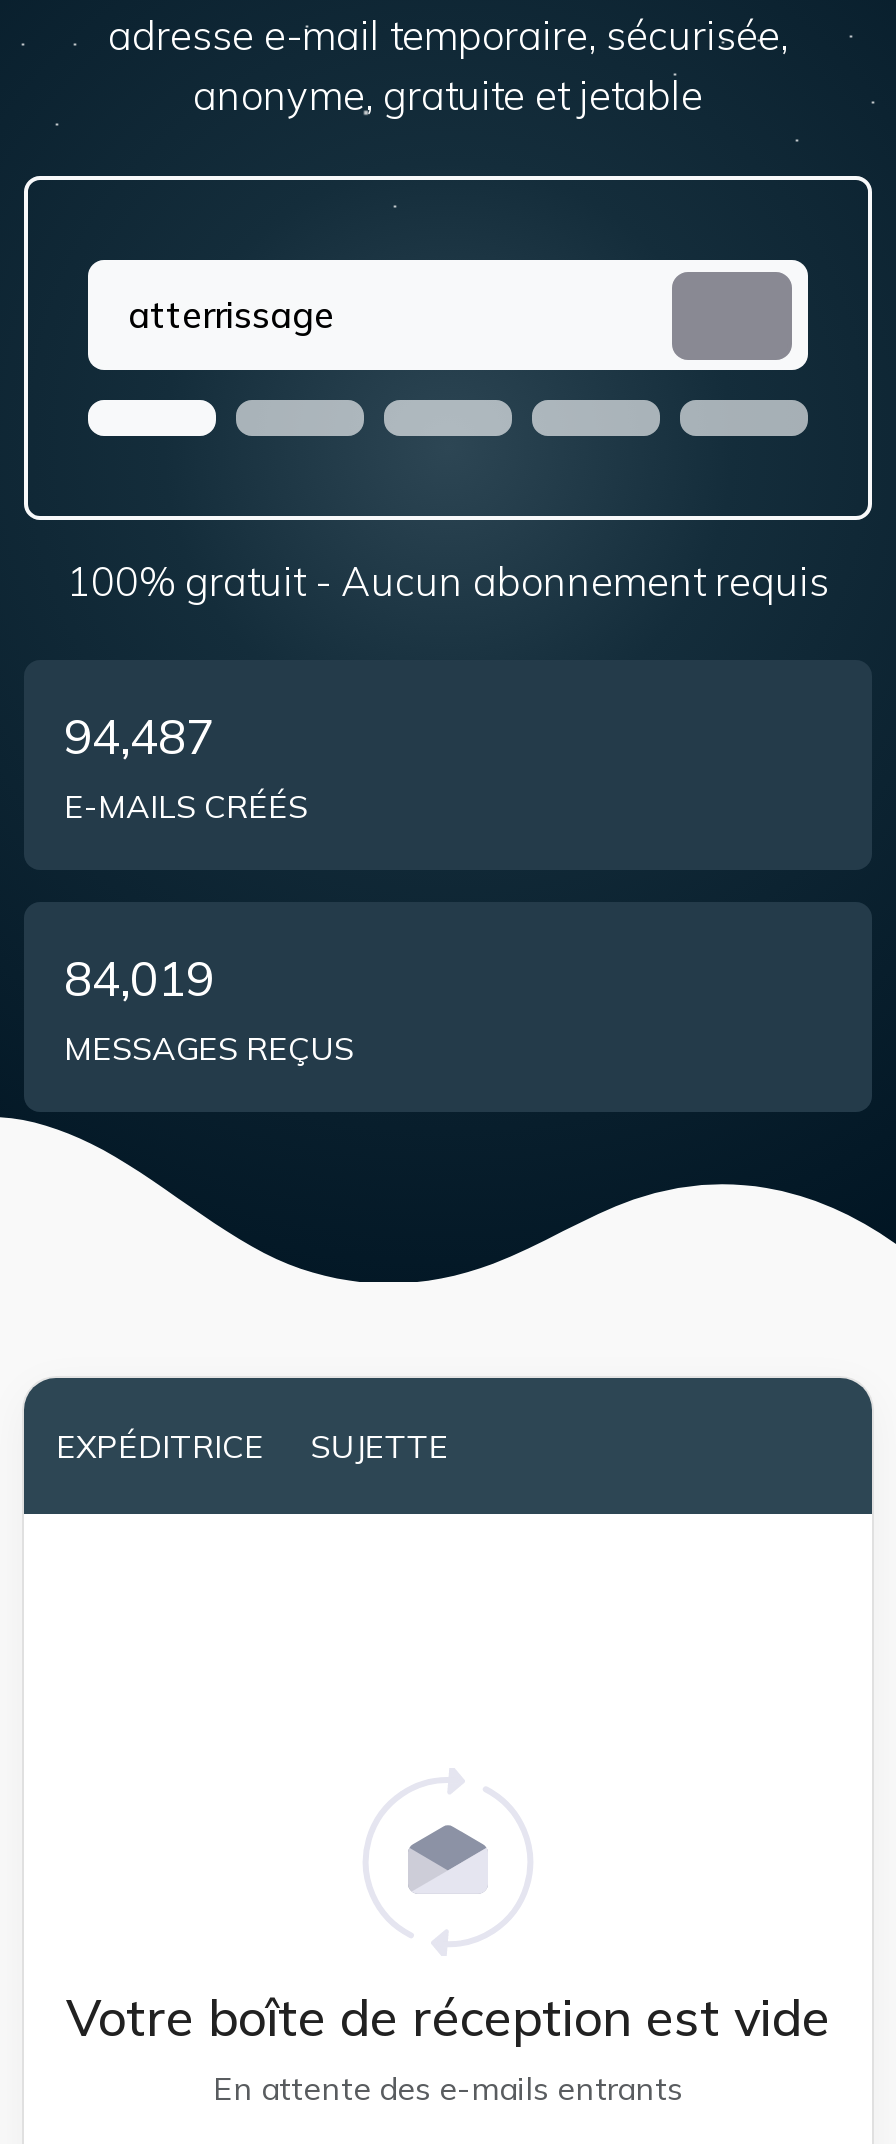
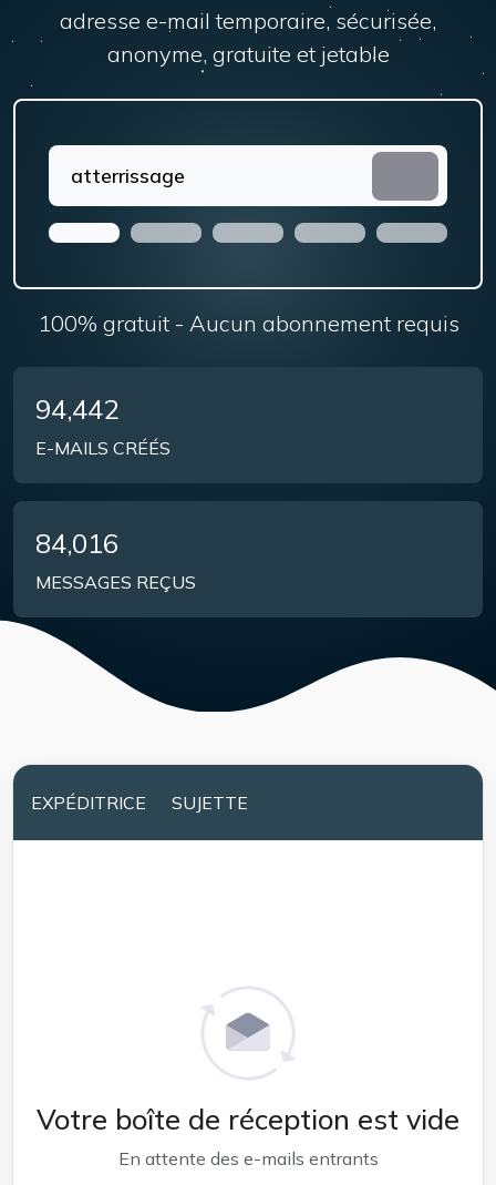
- 94,487
+ 94,442

- 84,019
+ 84,016
